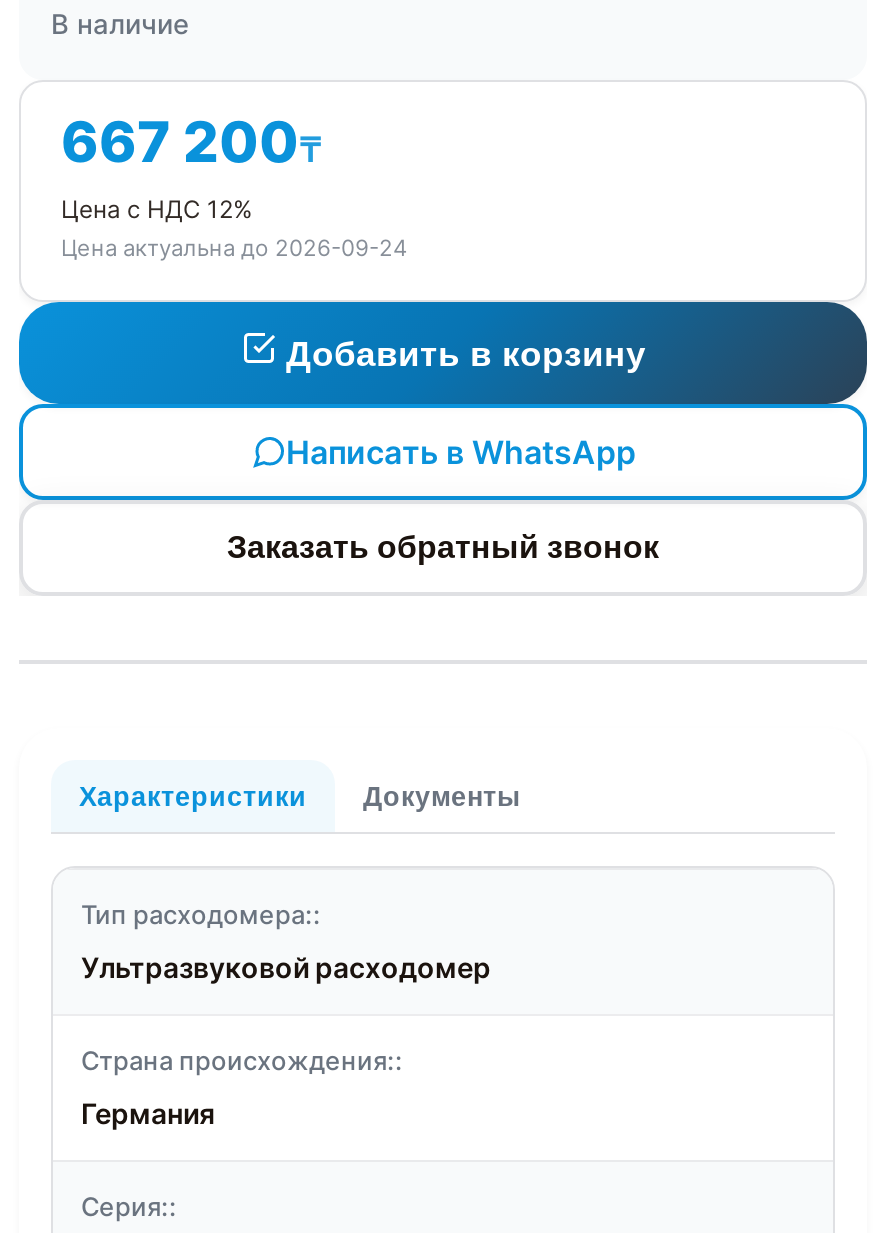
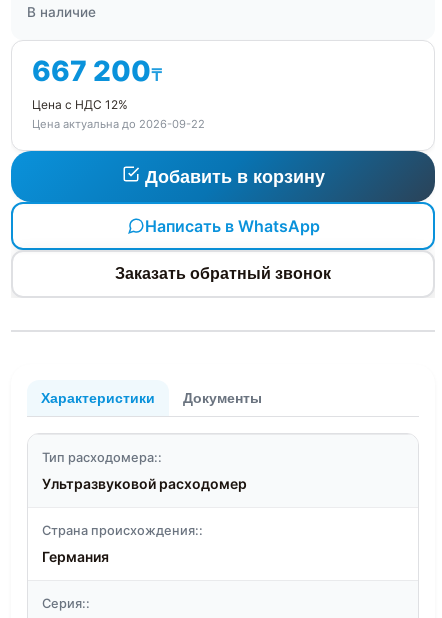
- Цена актуальна до 2026-09-24
+ Цена актуальна до 2026-09-22
